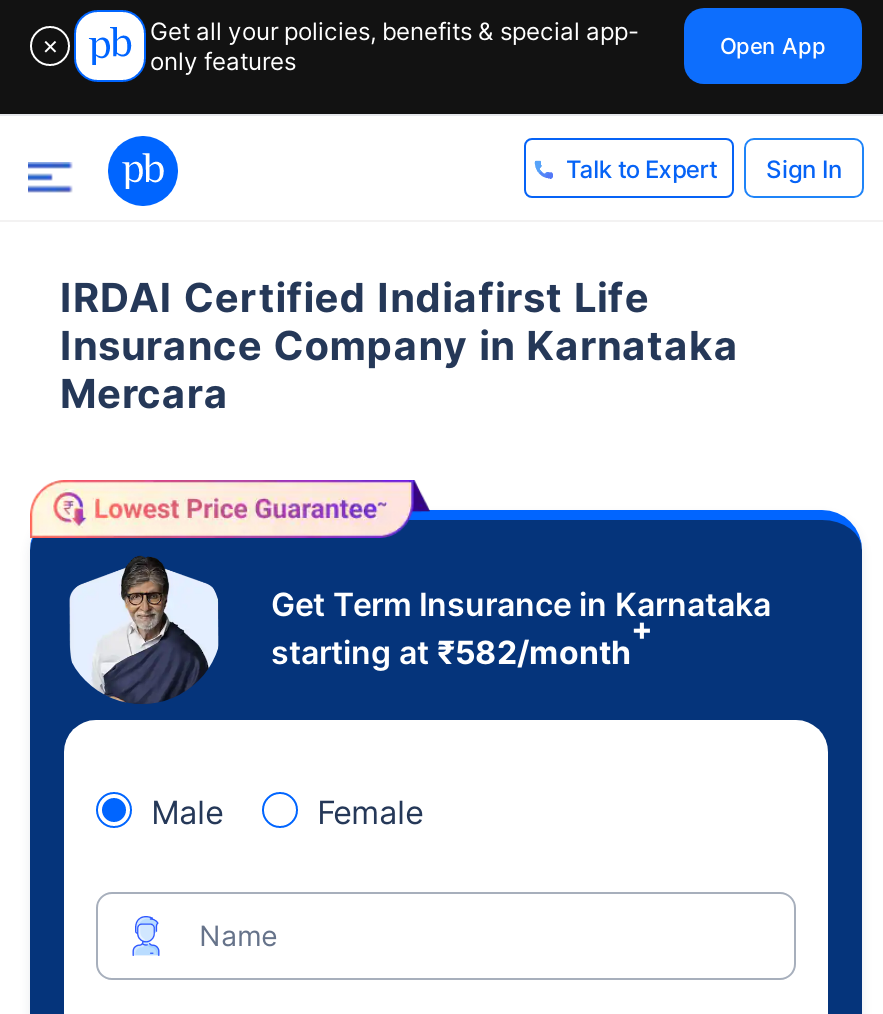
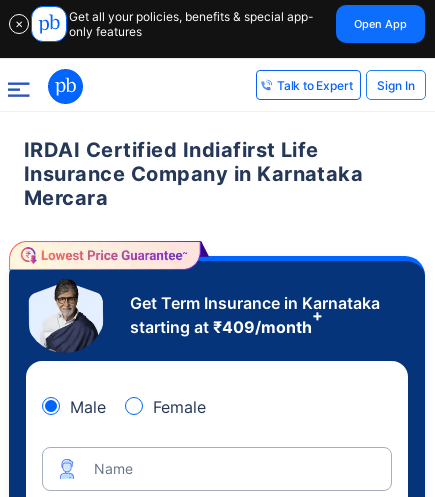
- starting at ₹582/month
+ starting at ₹409/month
